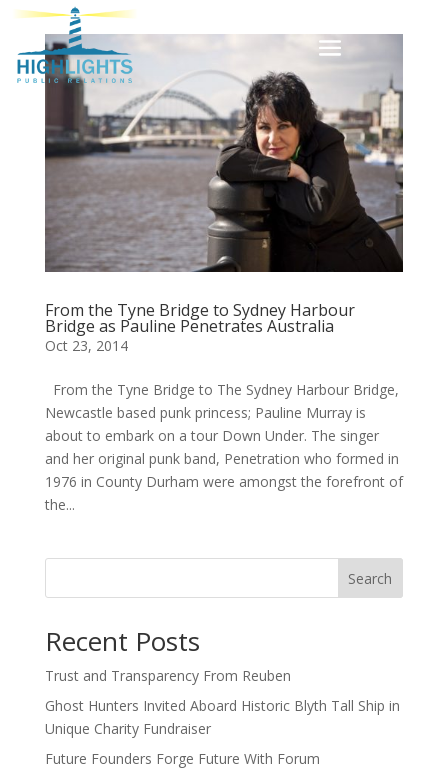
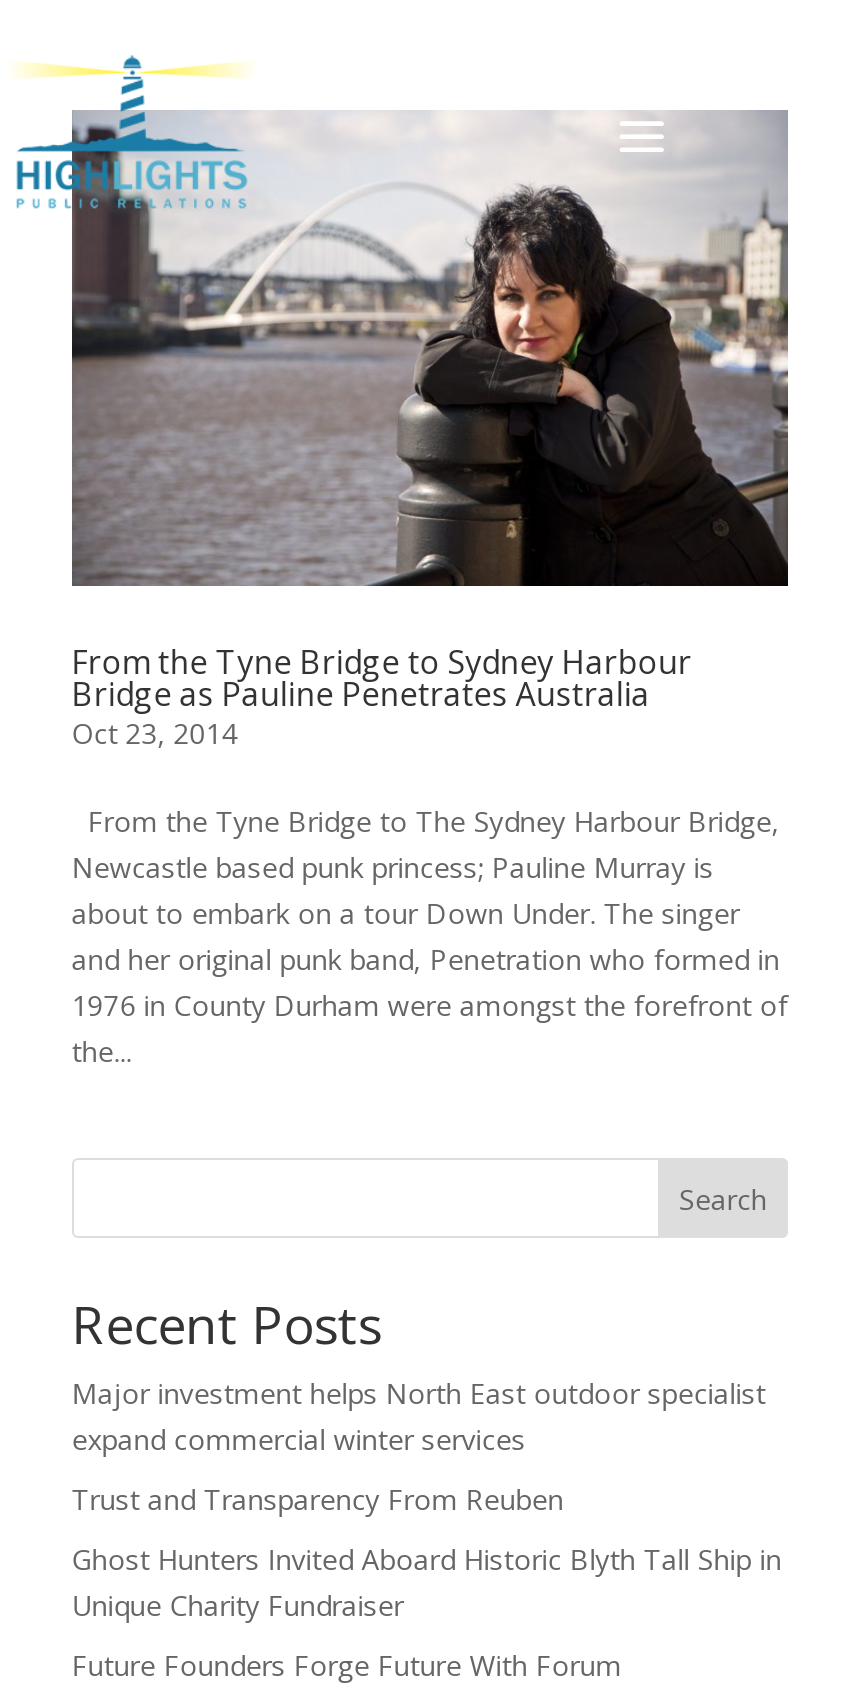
+ Major investment helps North East outdoor specialist
+ expand commercial winter services
